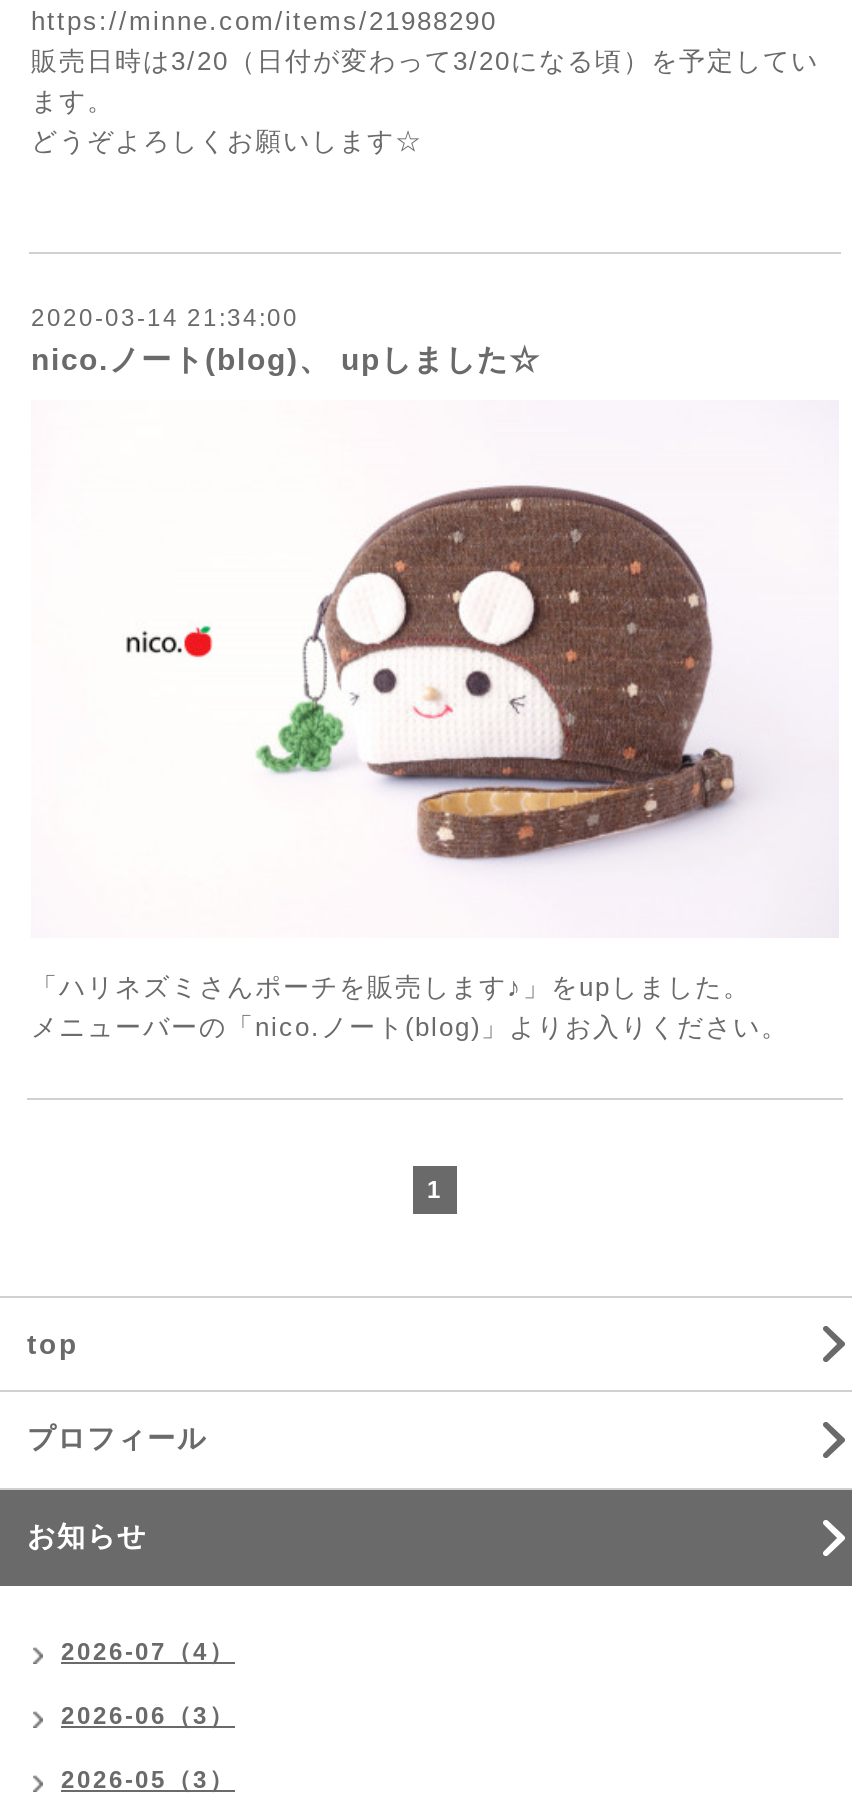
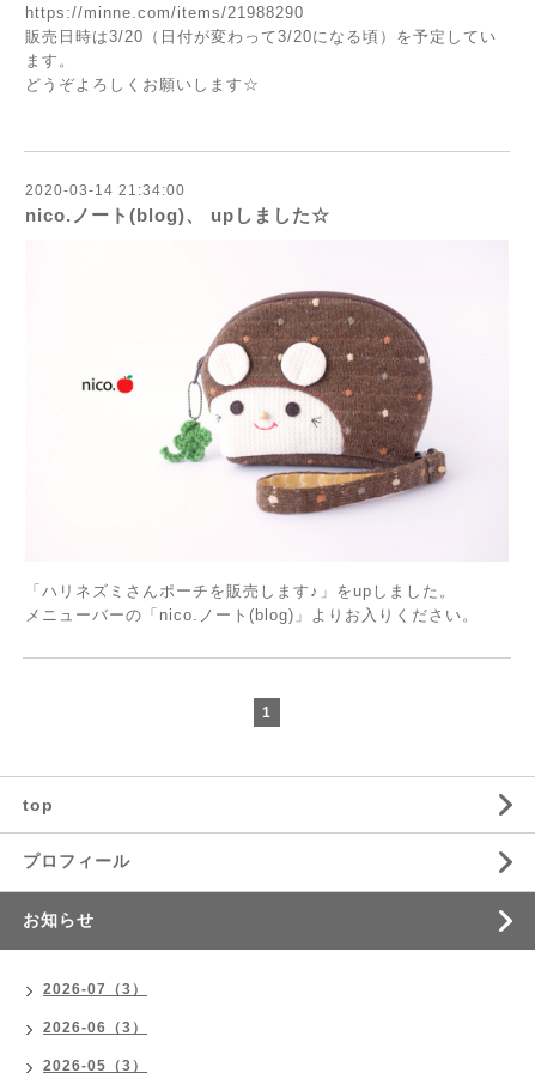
- 2026-07（4）
+ 2026-07（3）
